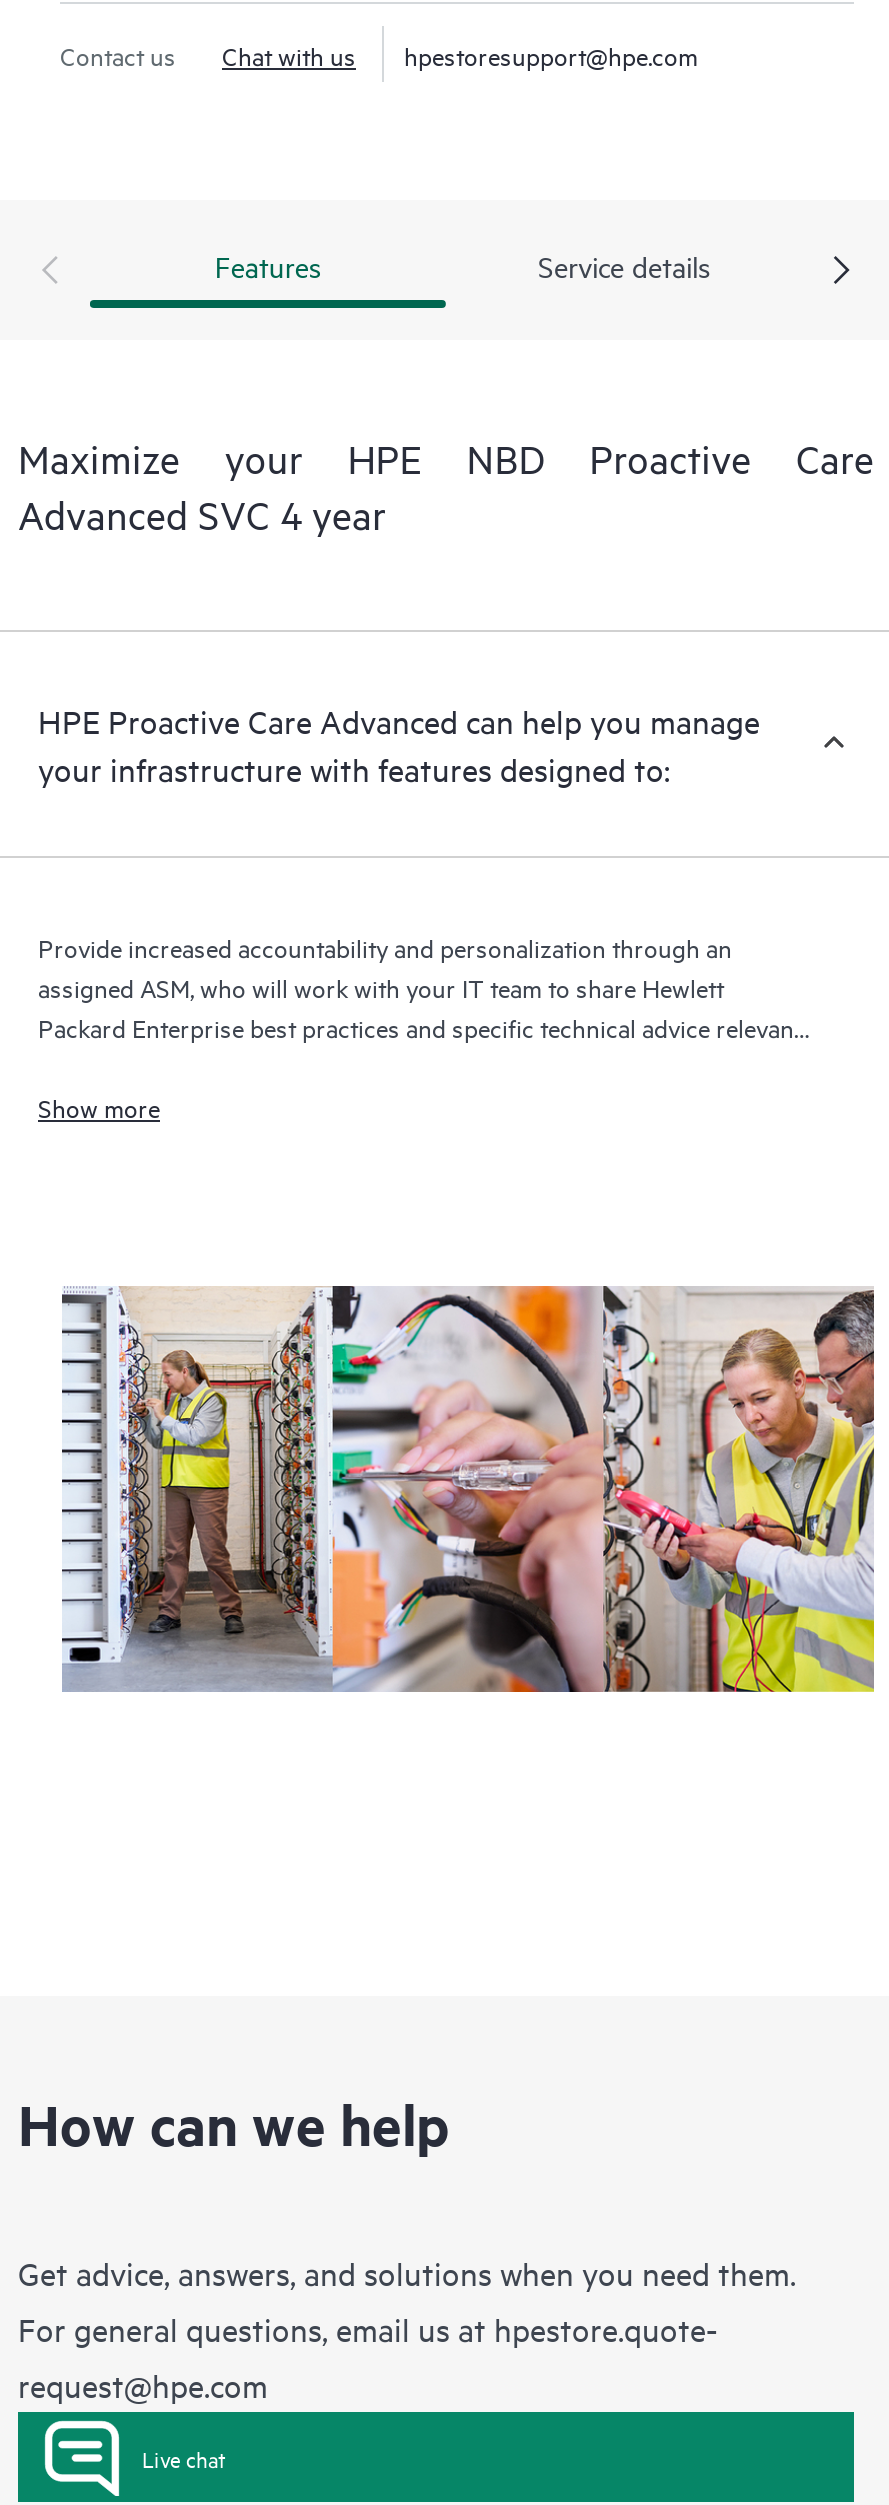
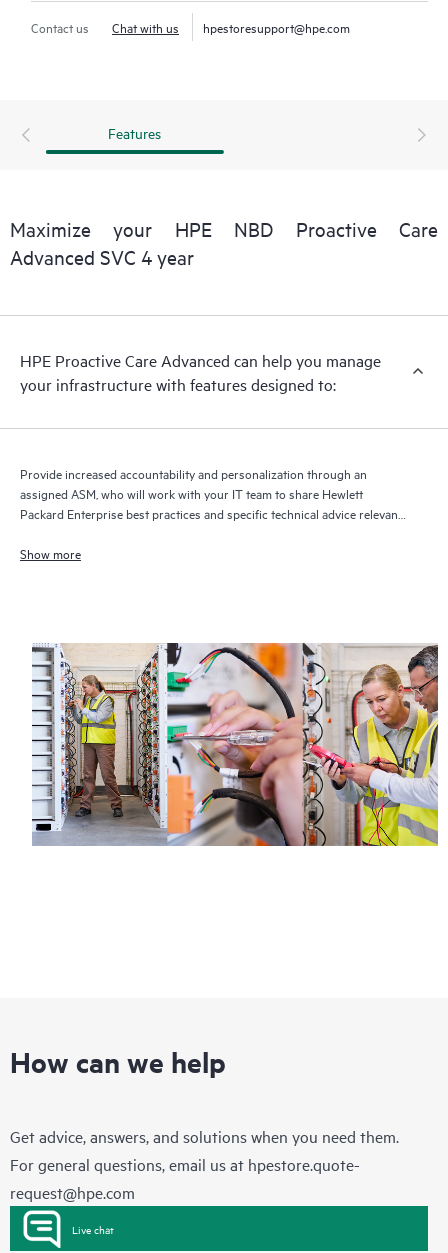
- Service details
